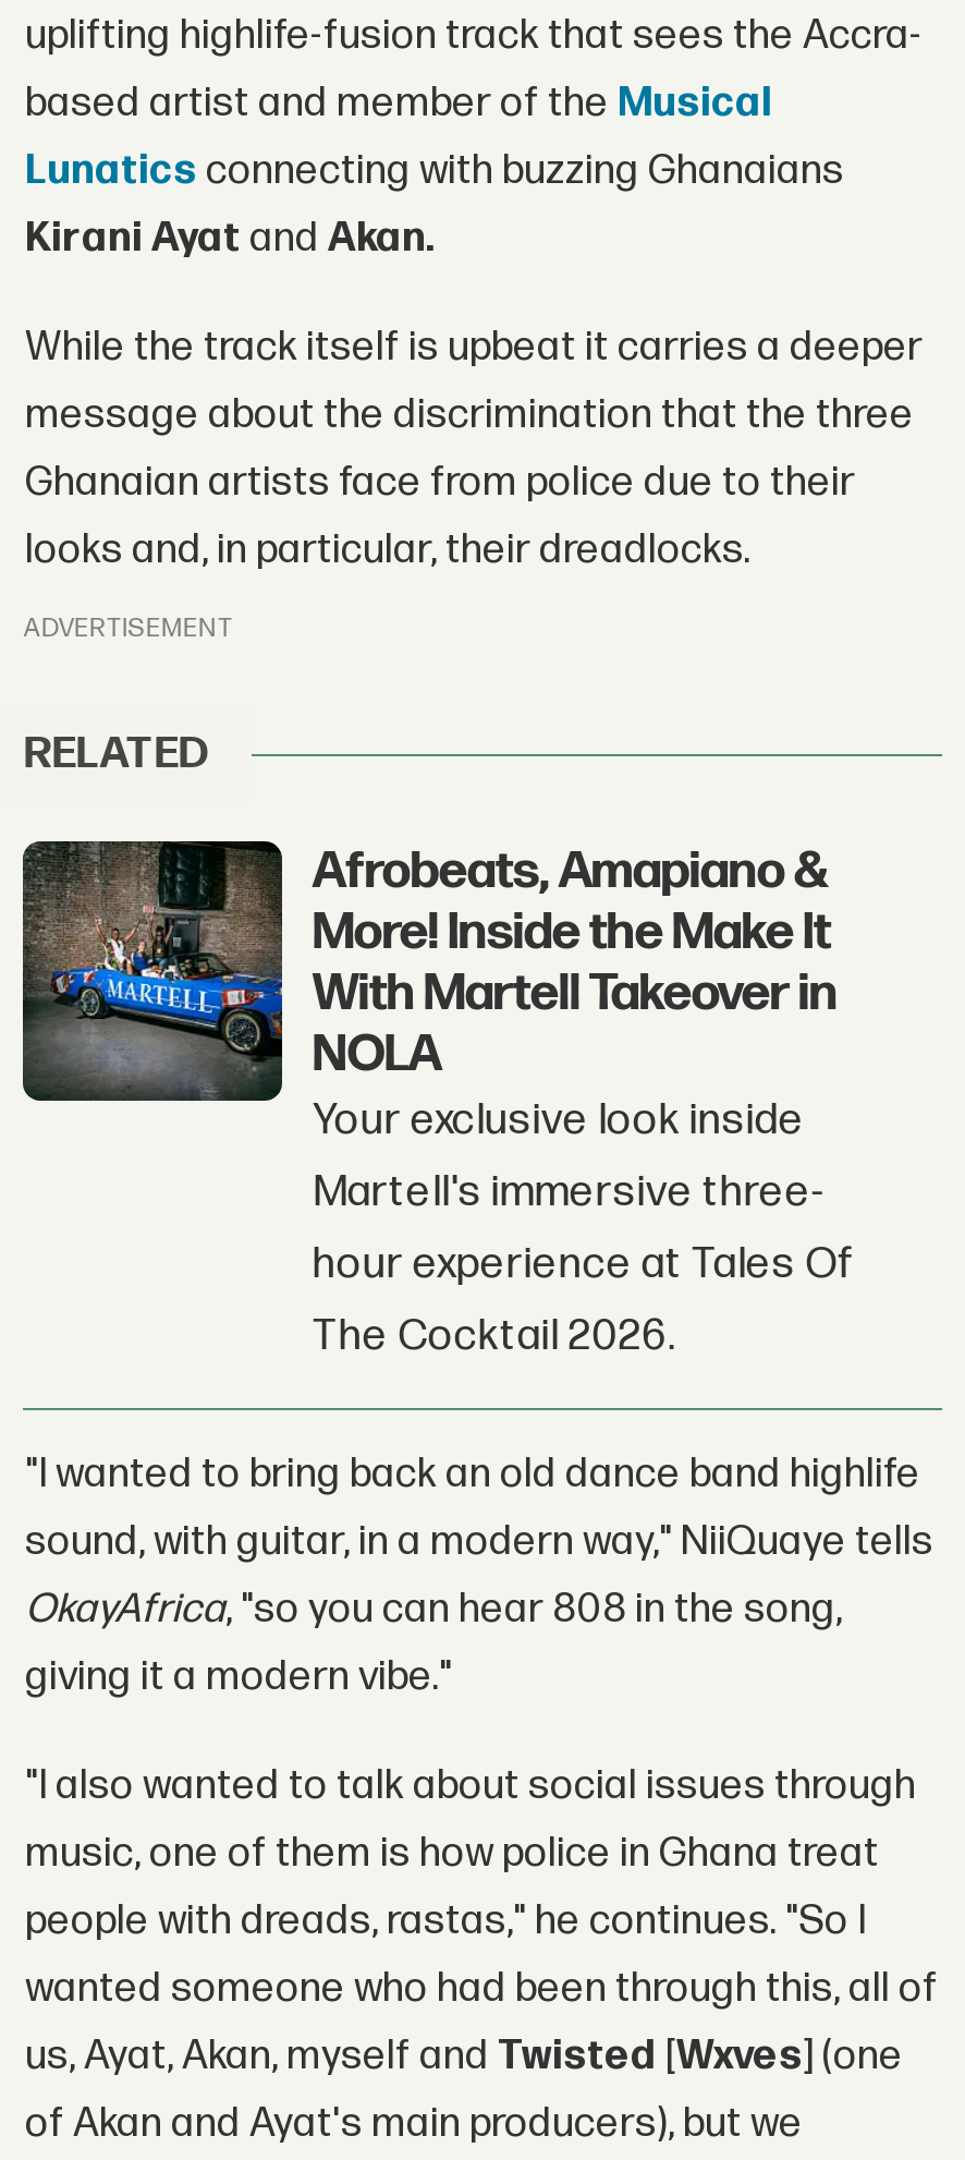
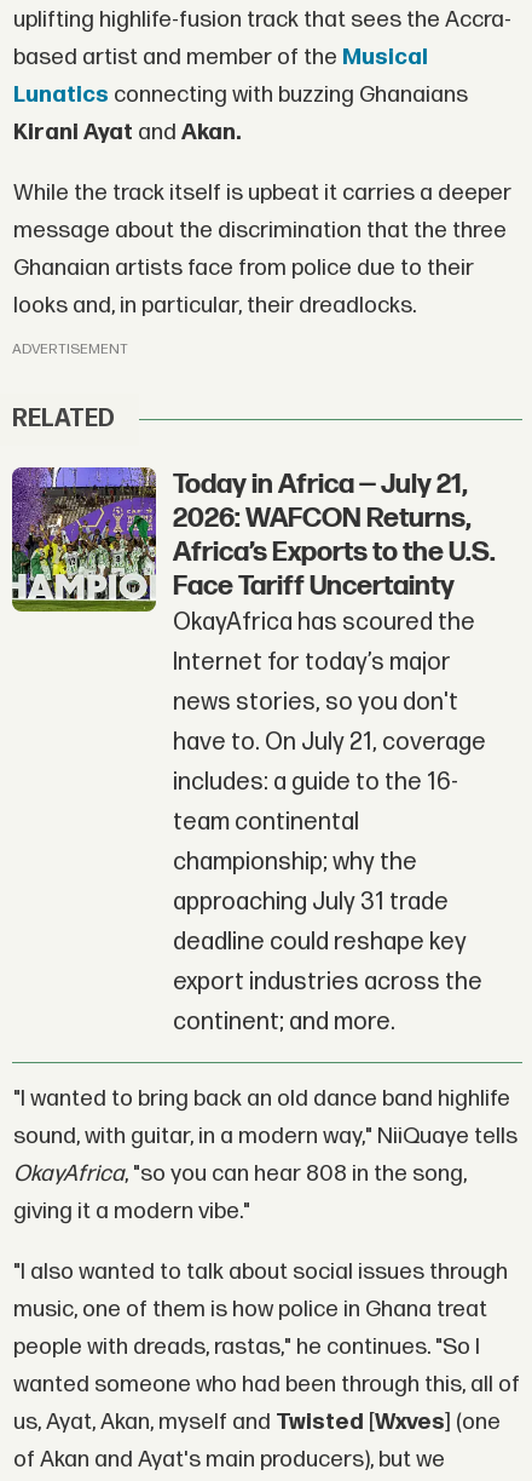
- [image]
- Afrobeats, Amapiano &
- More! Inside the Make It
- With Martell Takeover in
- NOLA
- Your exclusive look inside
- Martell's immersive three-
- hour experience at Tales Of
- The Cocktail 2026.
+ [image]
+ Today in Africa — July 21,
+ 2026: WAFCON Returns,
+ Africa’s Exports to the U.S.
+ Face Tariff Uncertainty
+ OkayAfrica has scoured the
+ Internet for today’s major
+ news stories, so you don't
+ have to. On July 21, coverage
+ includes: a guide to the 16-
+ team continental
+ championship; why the
+ approaching July 31 trade
+ deadline could reshape key
+ export industries across the
+ continent; and more.
